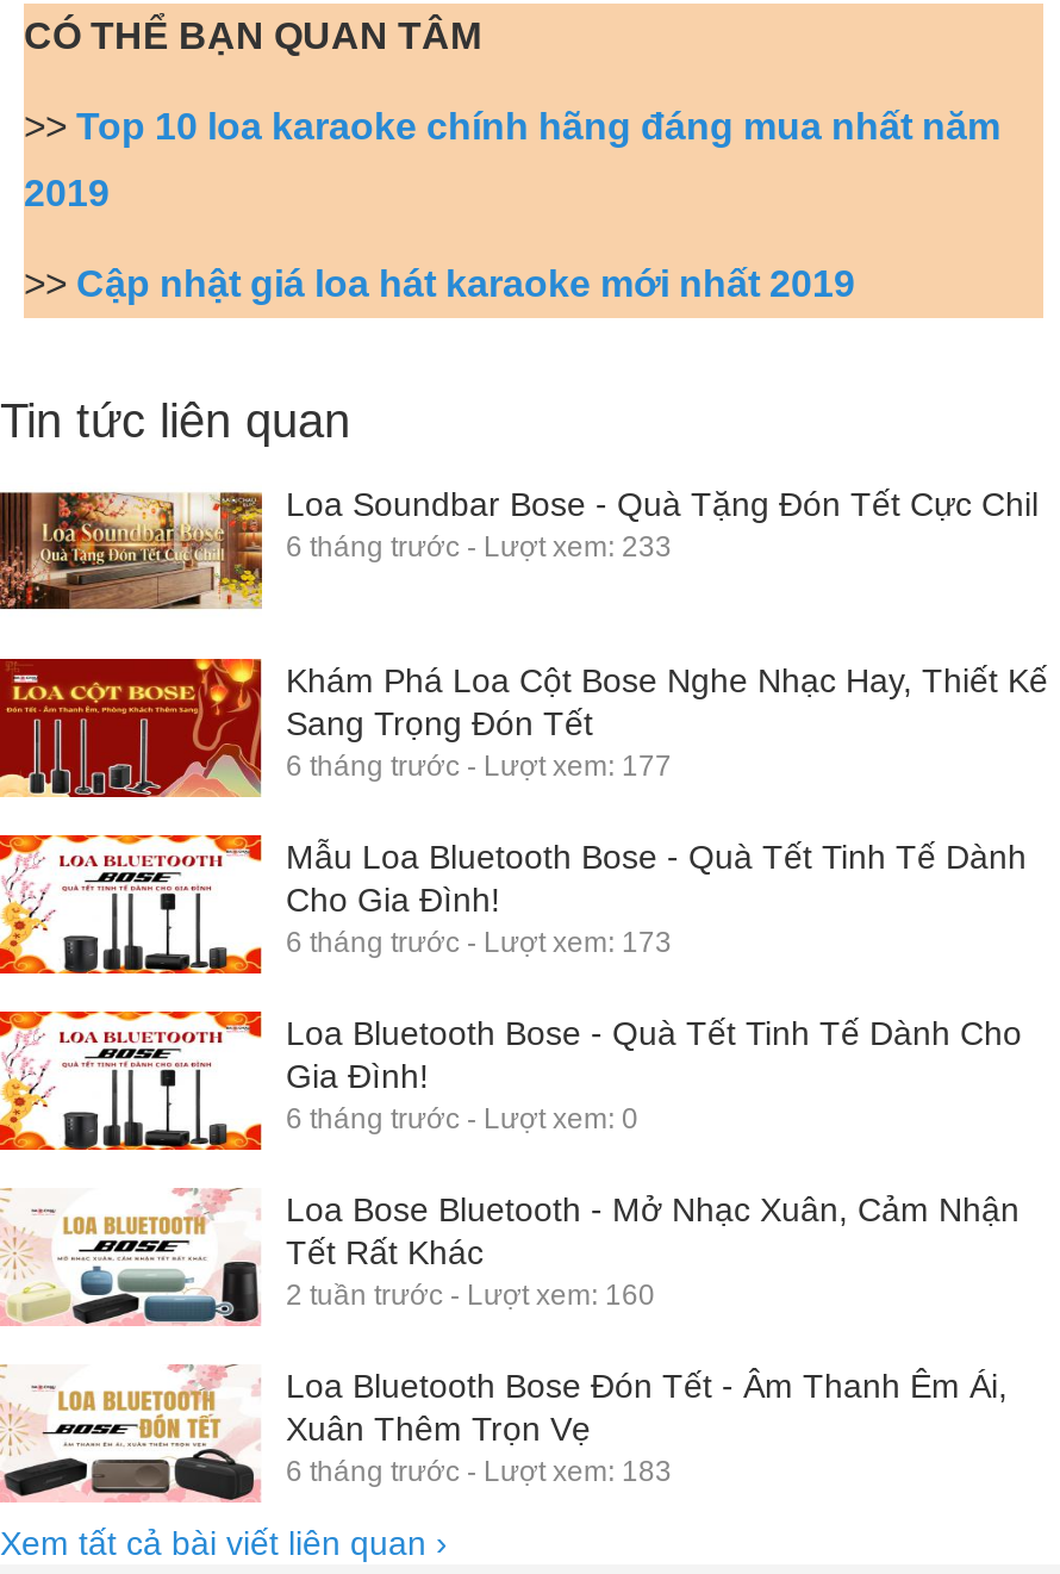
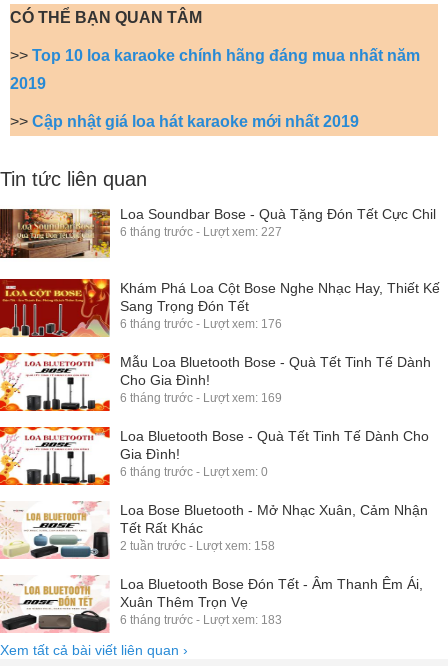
- 6 tháng trước - Lượt xem: 233
+ 6 tháng trước - Lượt xem: 227

- 6 tháng trước - Lượt xem: 177
+ 6 tháng trước - Lượt xem: 176

- 6 tháng trước - Lượt xem: 173
+ 6 tháng trước - Lượt xem: 169

- 2 tuần trước - Lượt xem: 160
+ 2 tuần trước - Lượt xem: 158
